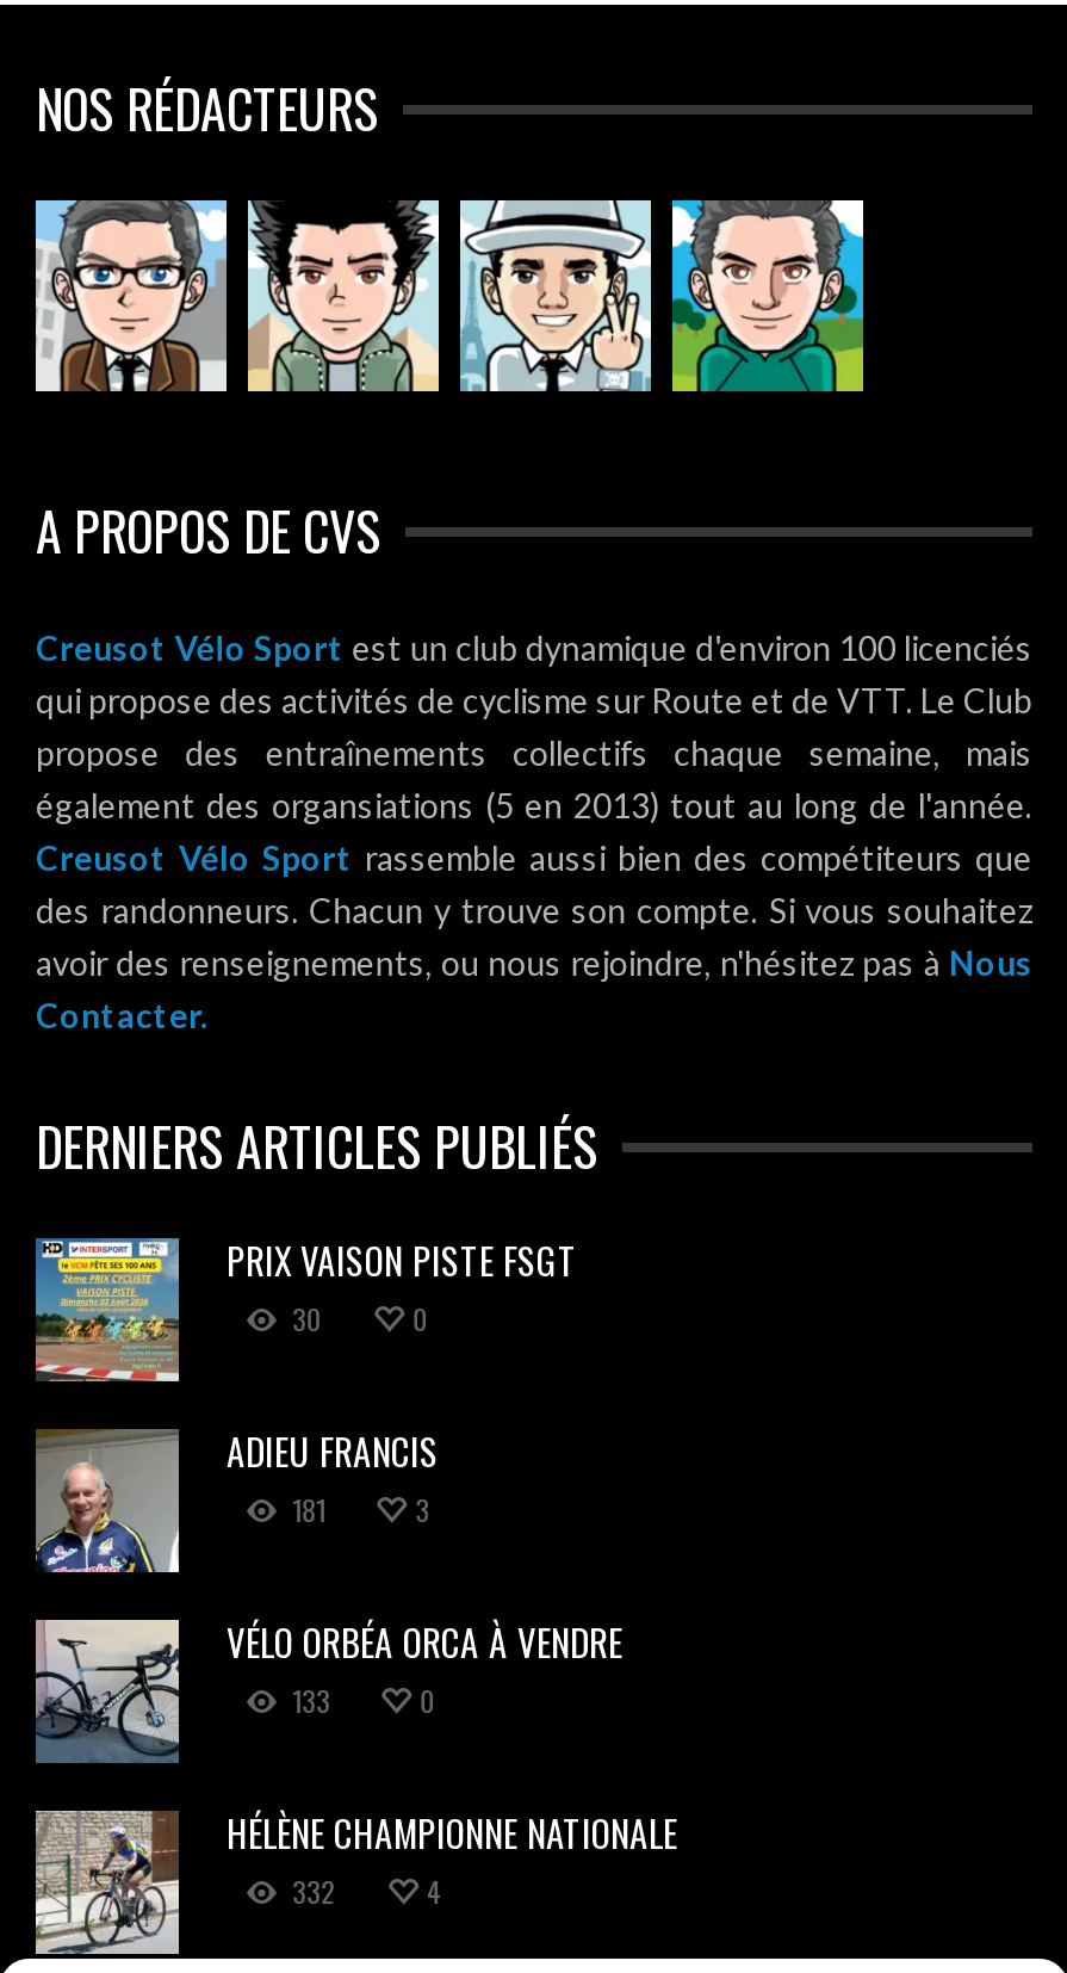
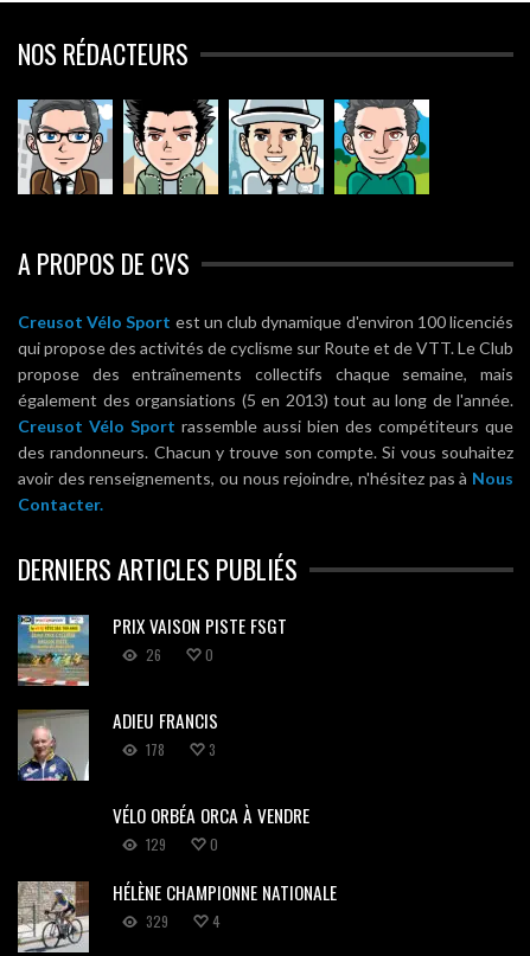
- 30
+ 26

- 181
+ 178

- [image]

- 133
+ 129

- 332
+ 329
